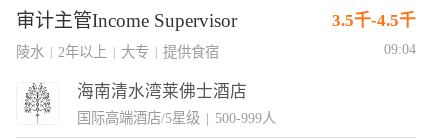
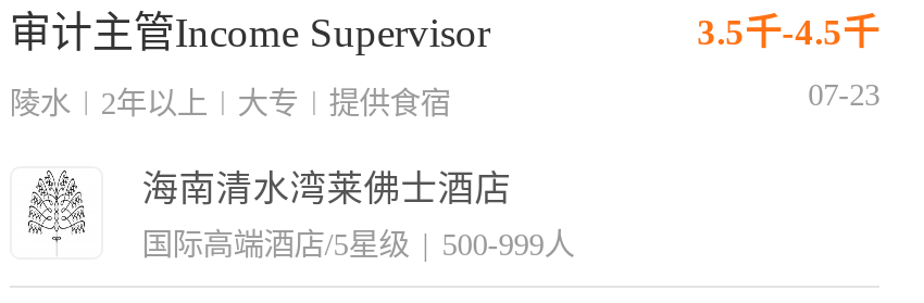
- 09:04
+ 07-23
